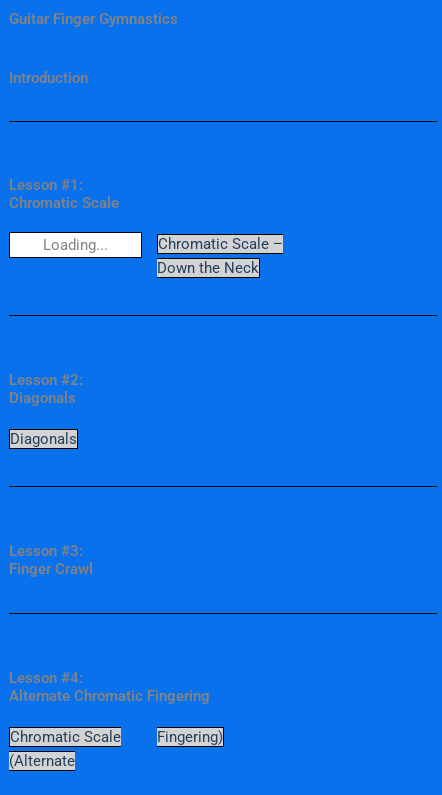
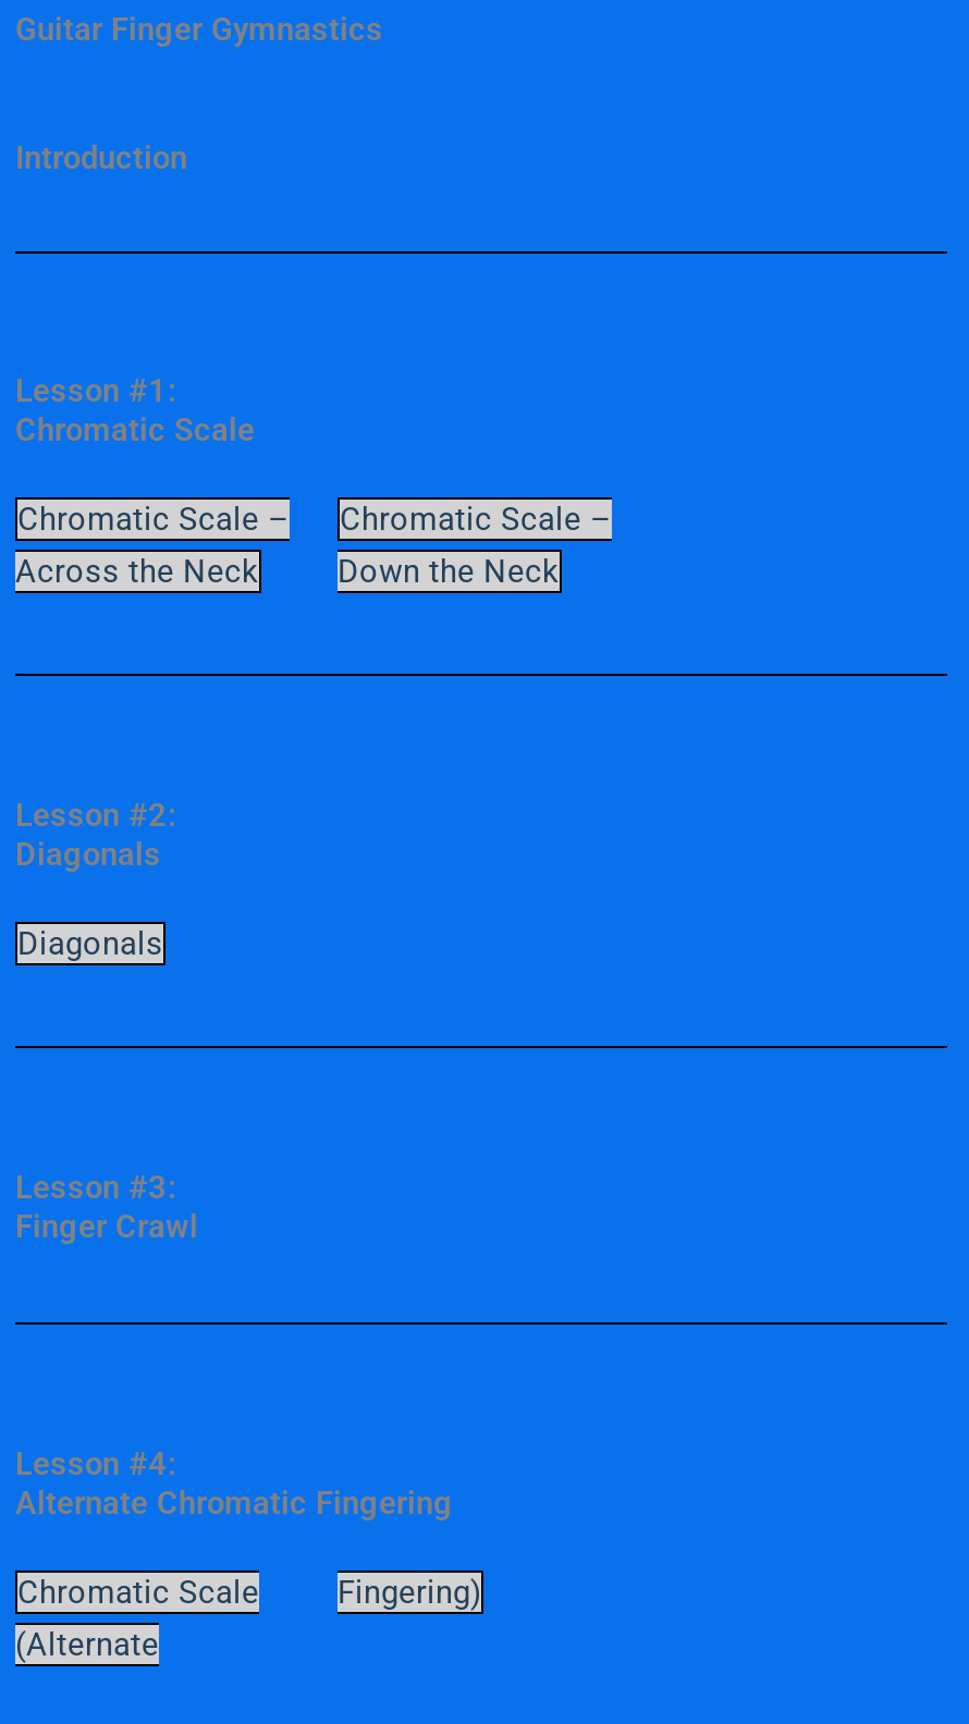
- Loading...
+ Chromatic Scale –
+ Across the Neck
